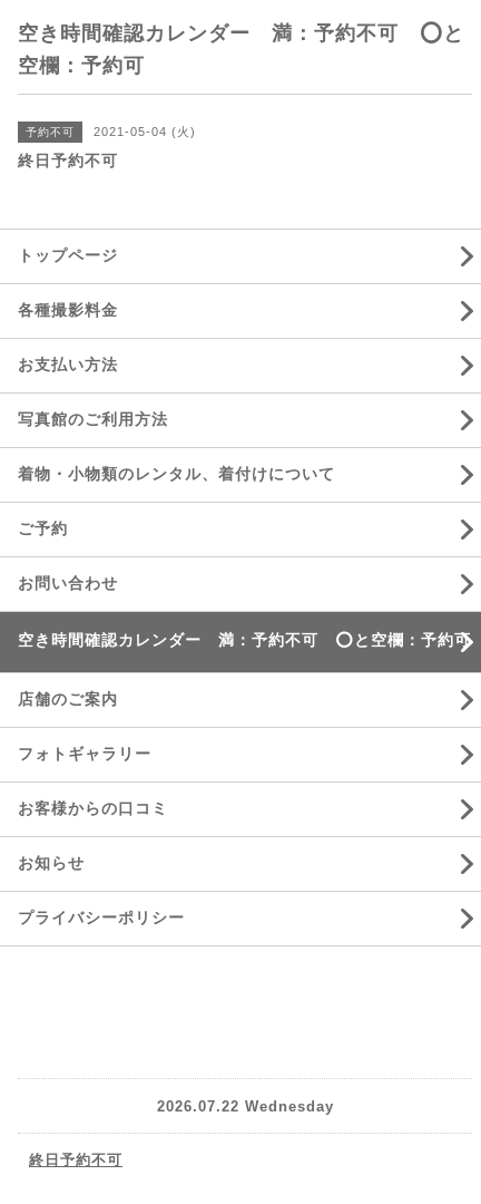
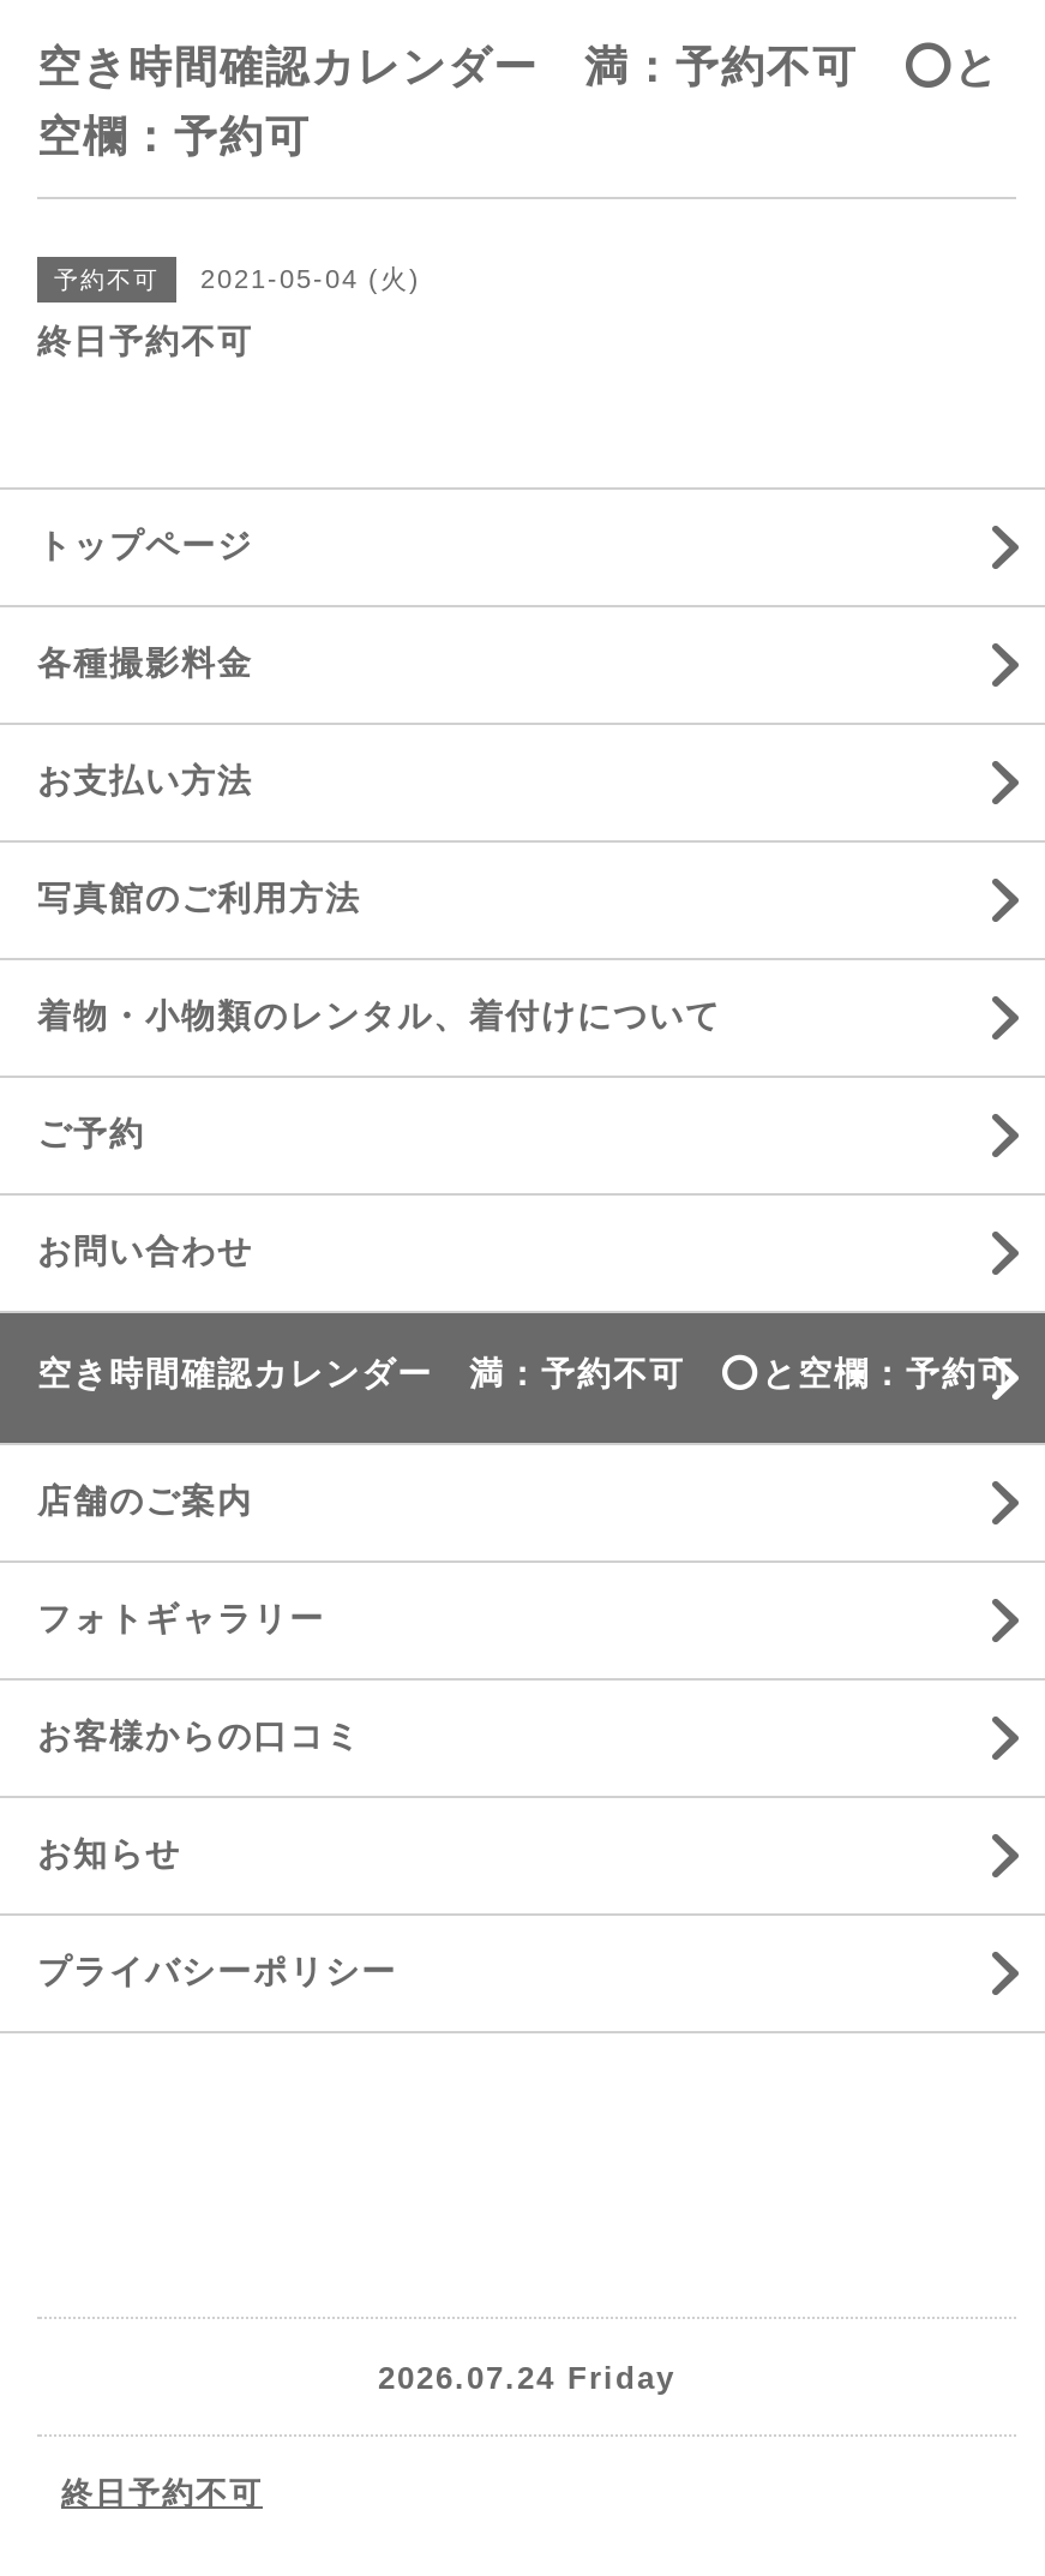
- 2026.07.22 Wednesday
+ 2026.07.24 Friday
